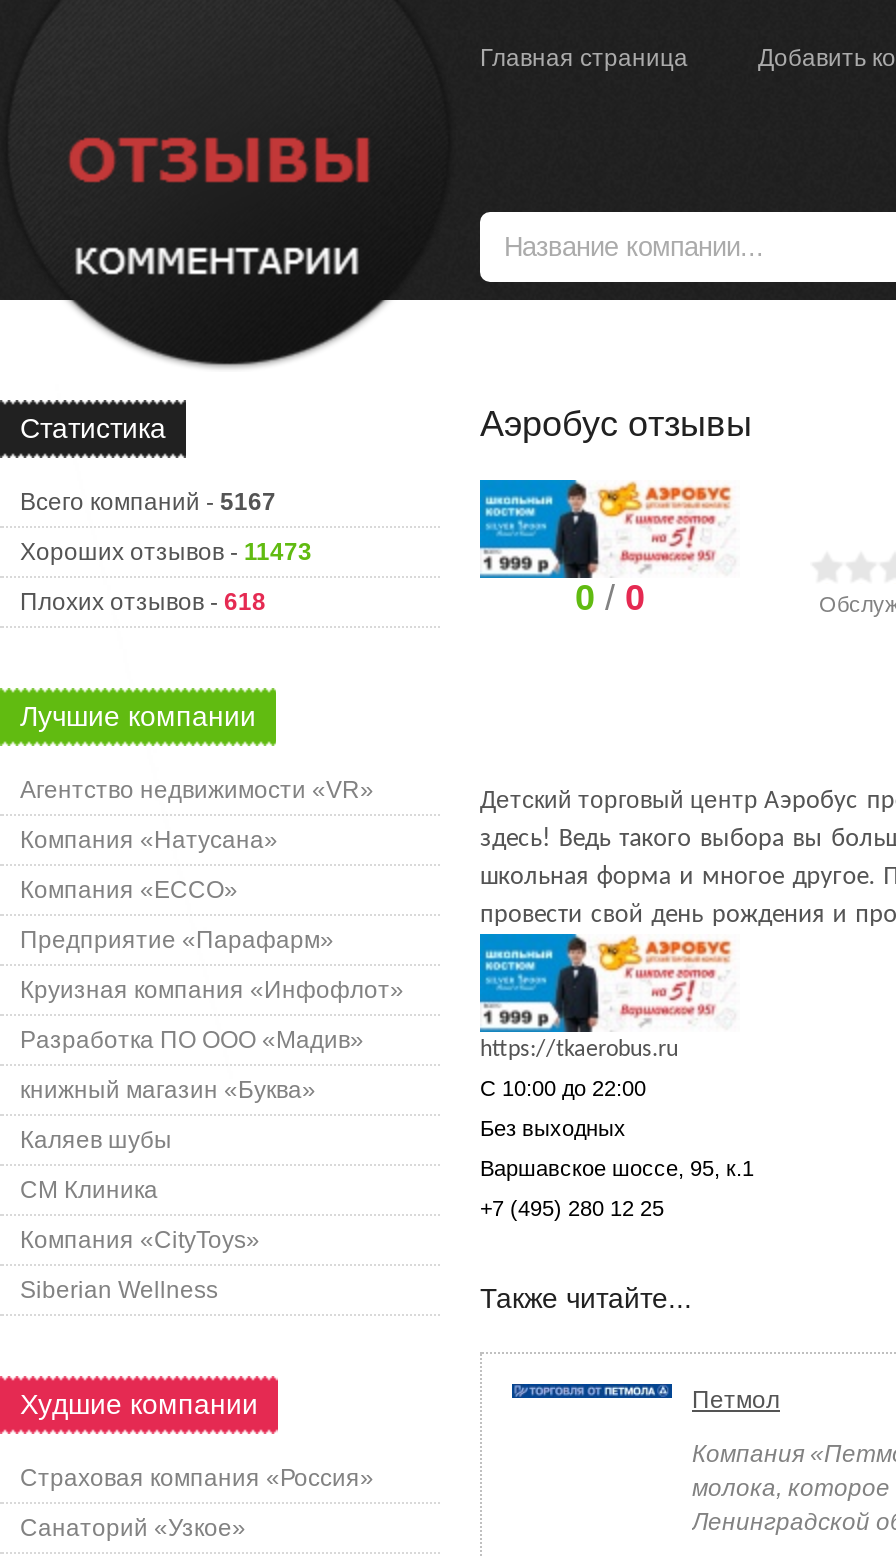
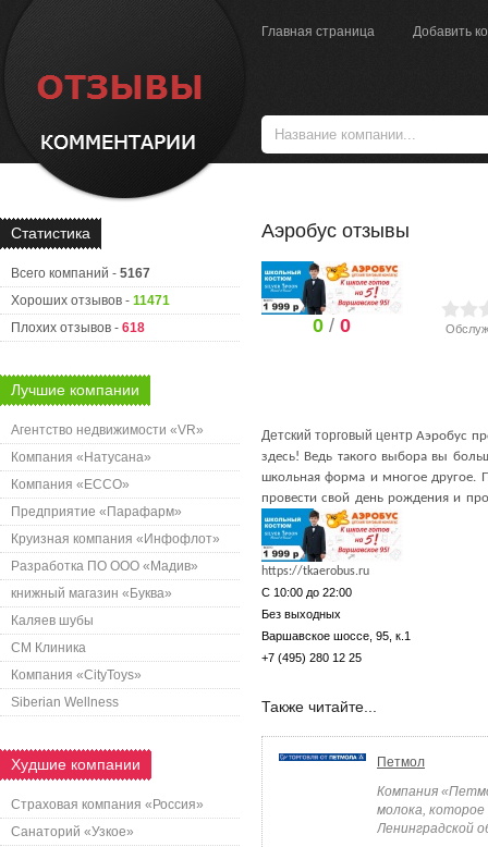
- Хороших отзывов - 11473
+ Хороших отзывов - 11471
